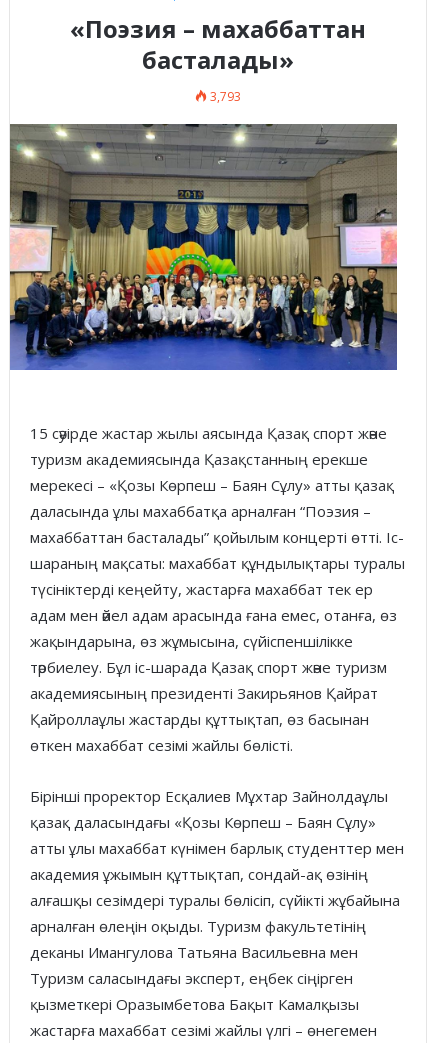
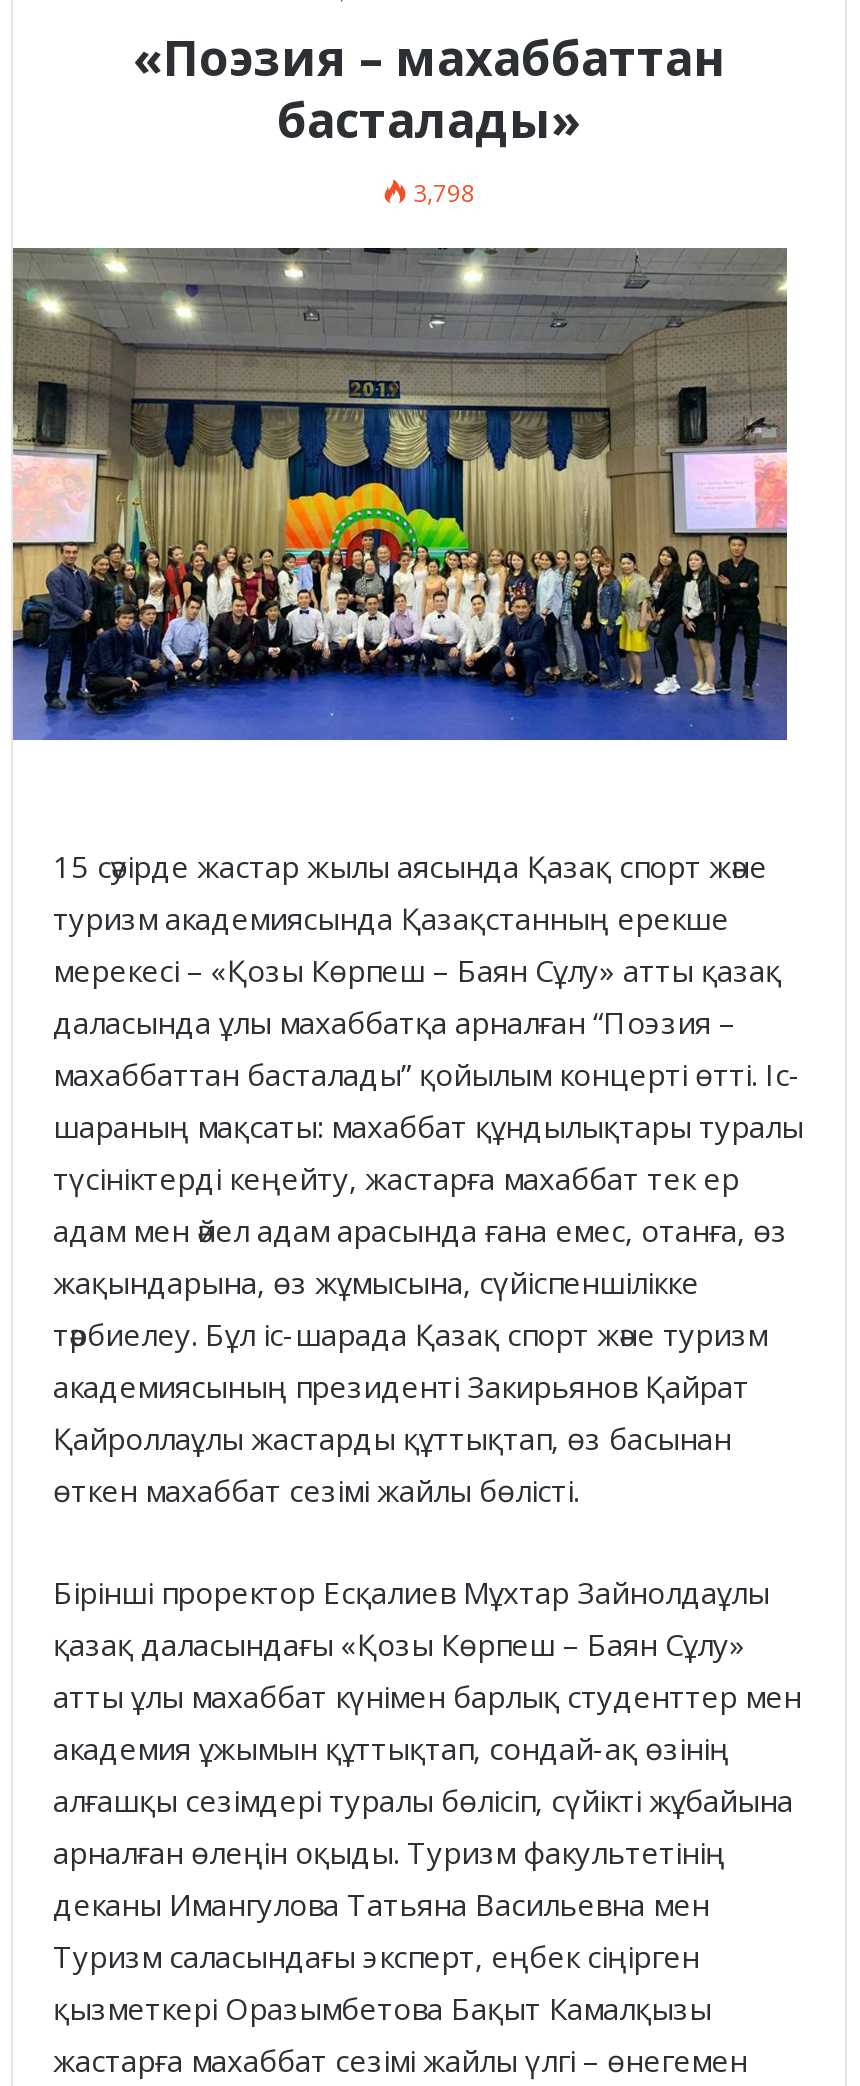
- 3,793
+ 3,798
